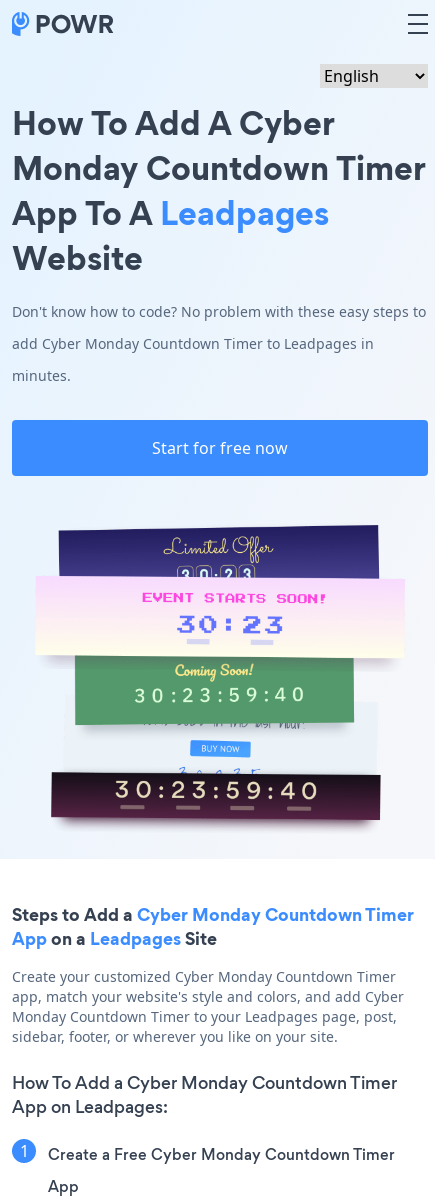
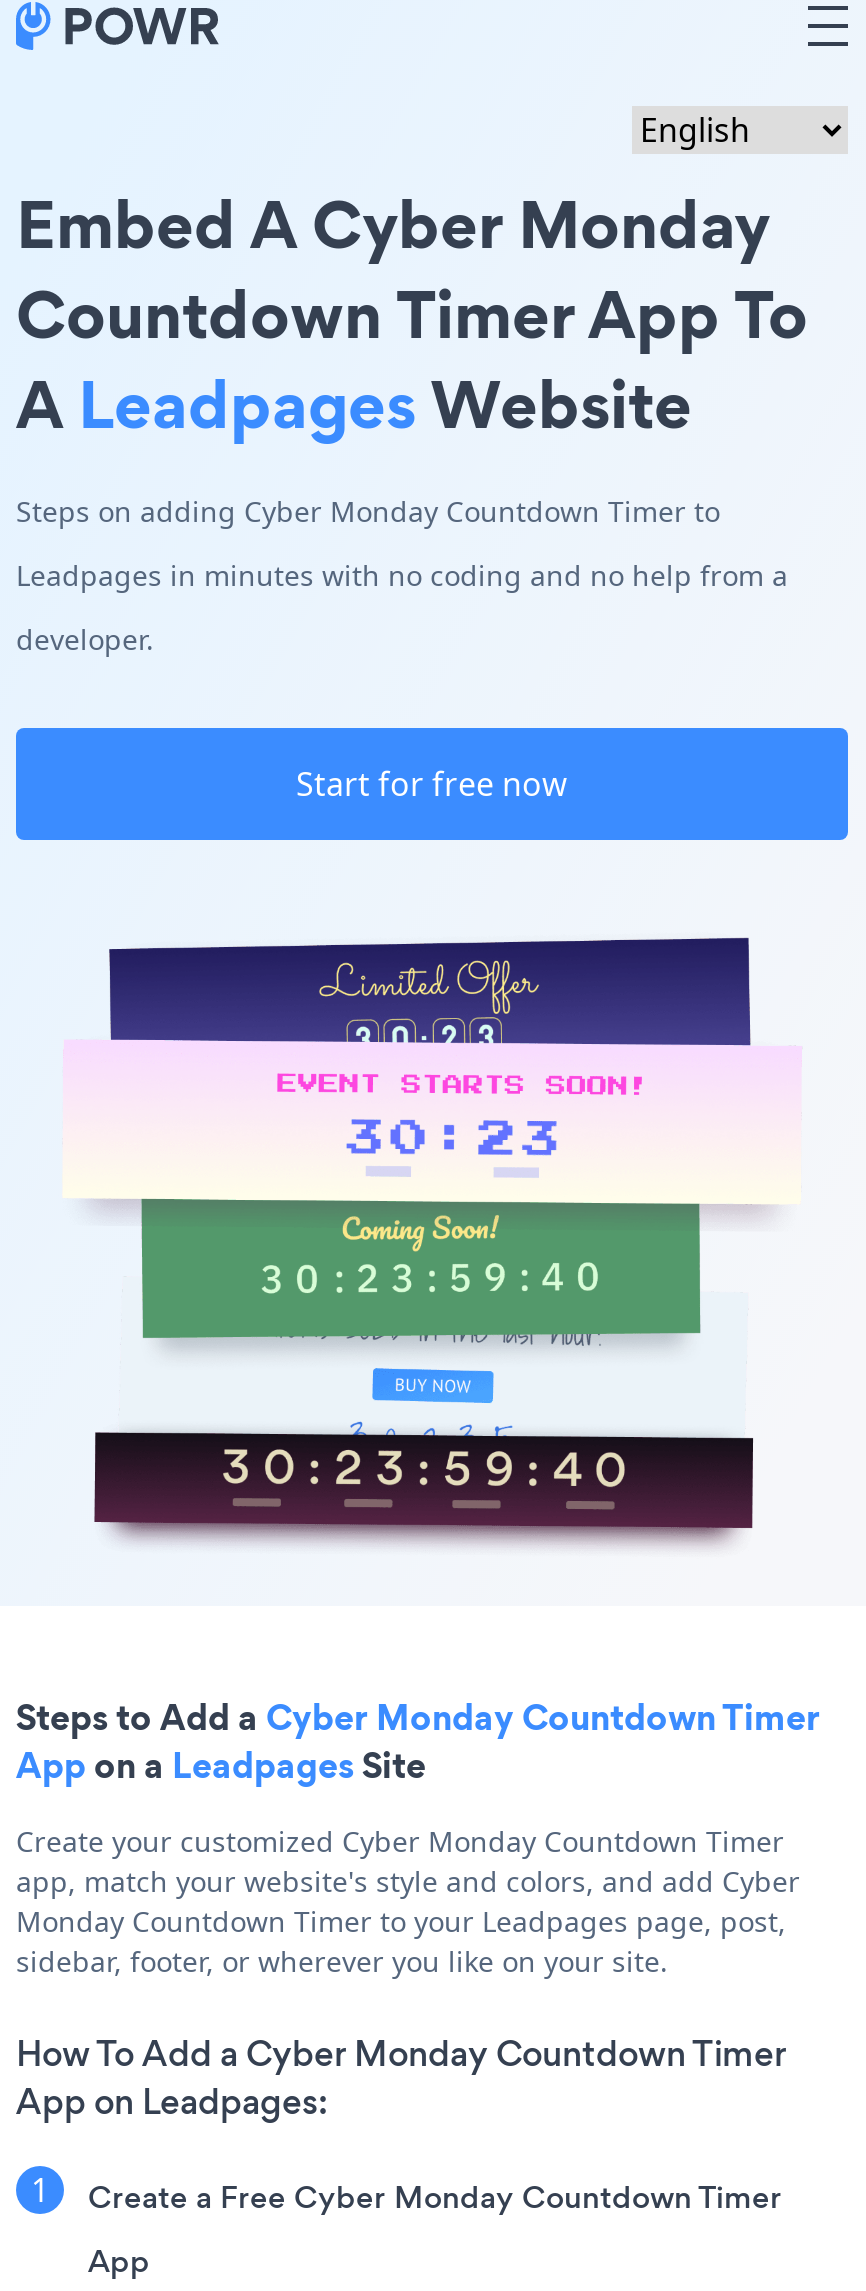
- How To Add A Cyber
- Monday Countdown Timer
- App To A Leadpages
- Website
- Don't know how to code? No problem with these easy steps to
+ Embed A Cyber Monday
+ Countdown Timer App To
+ A Leadpages Website
+ Steps on adding Cyber Monday Countdown Timer to

- add Cyber Monday Countdown Timer to Leadpages in
+ Leadpages in minutes with no coding and no help from a

- minutes.
+ developer.
